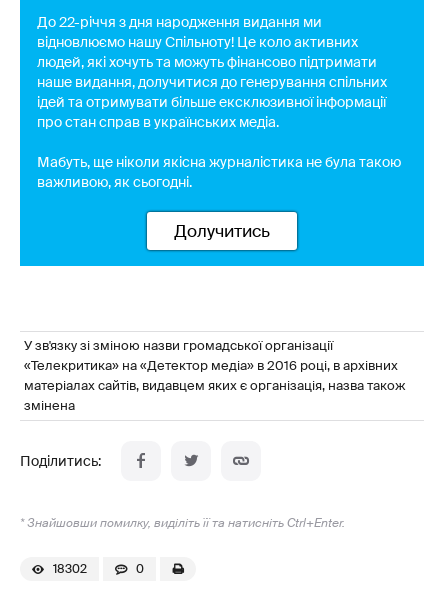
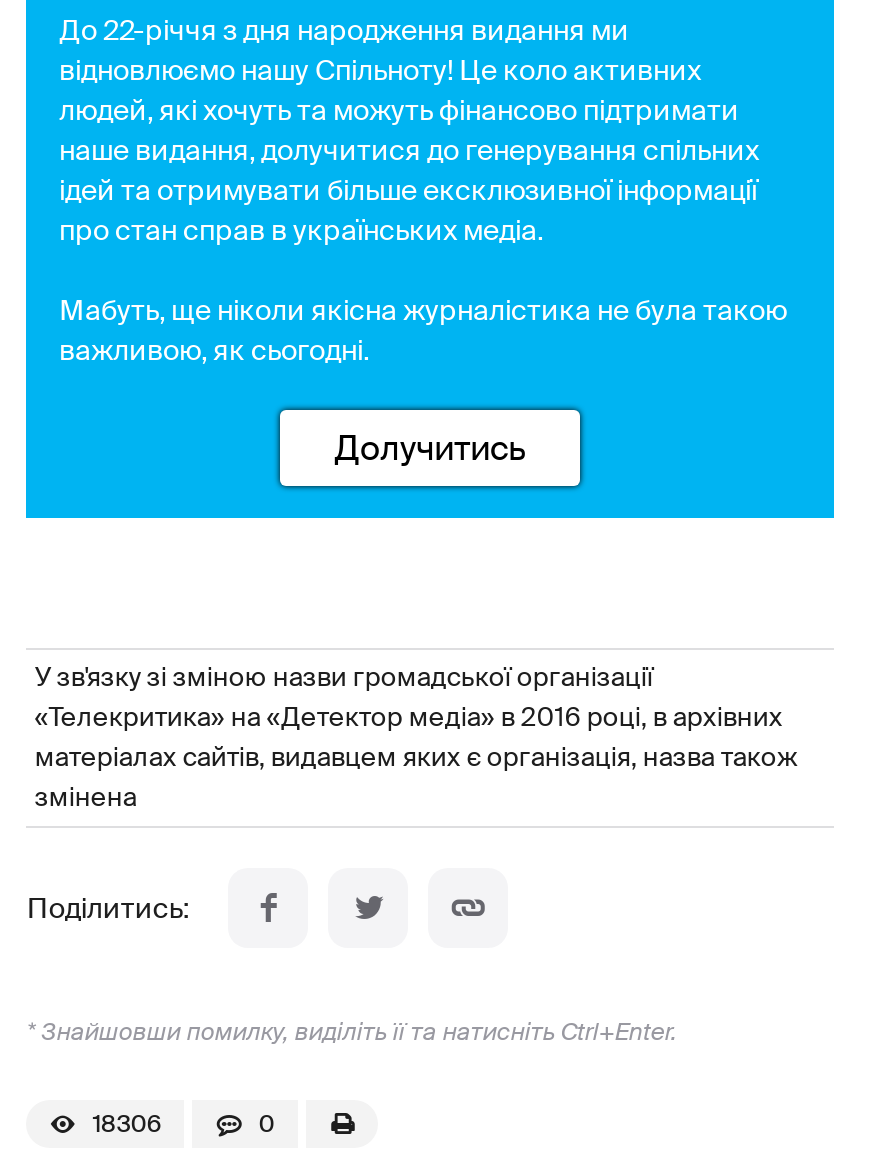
- 18302
+ 18306
